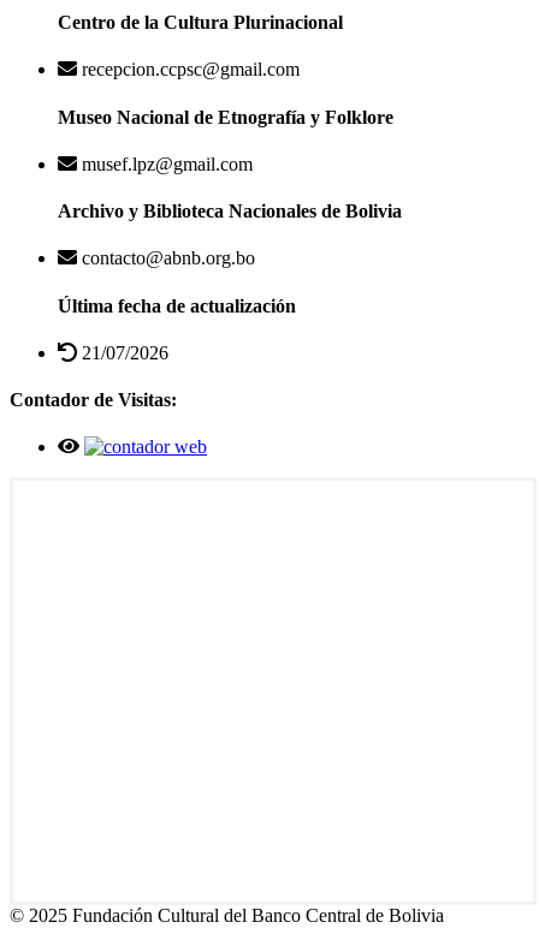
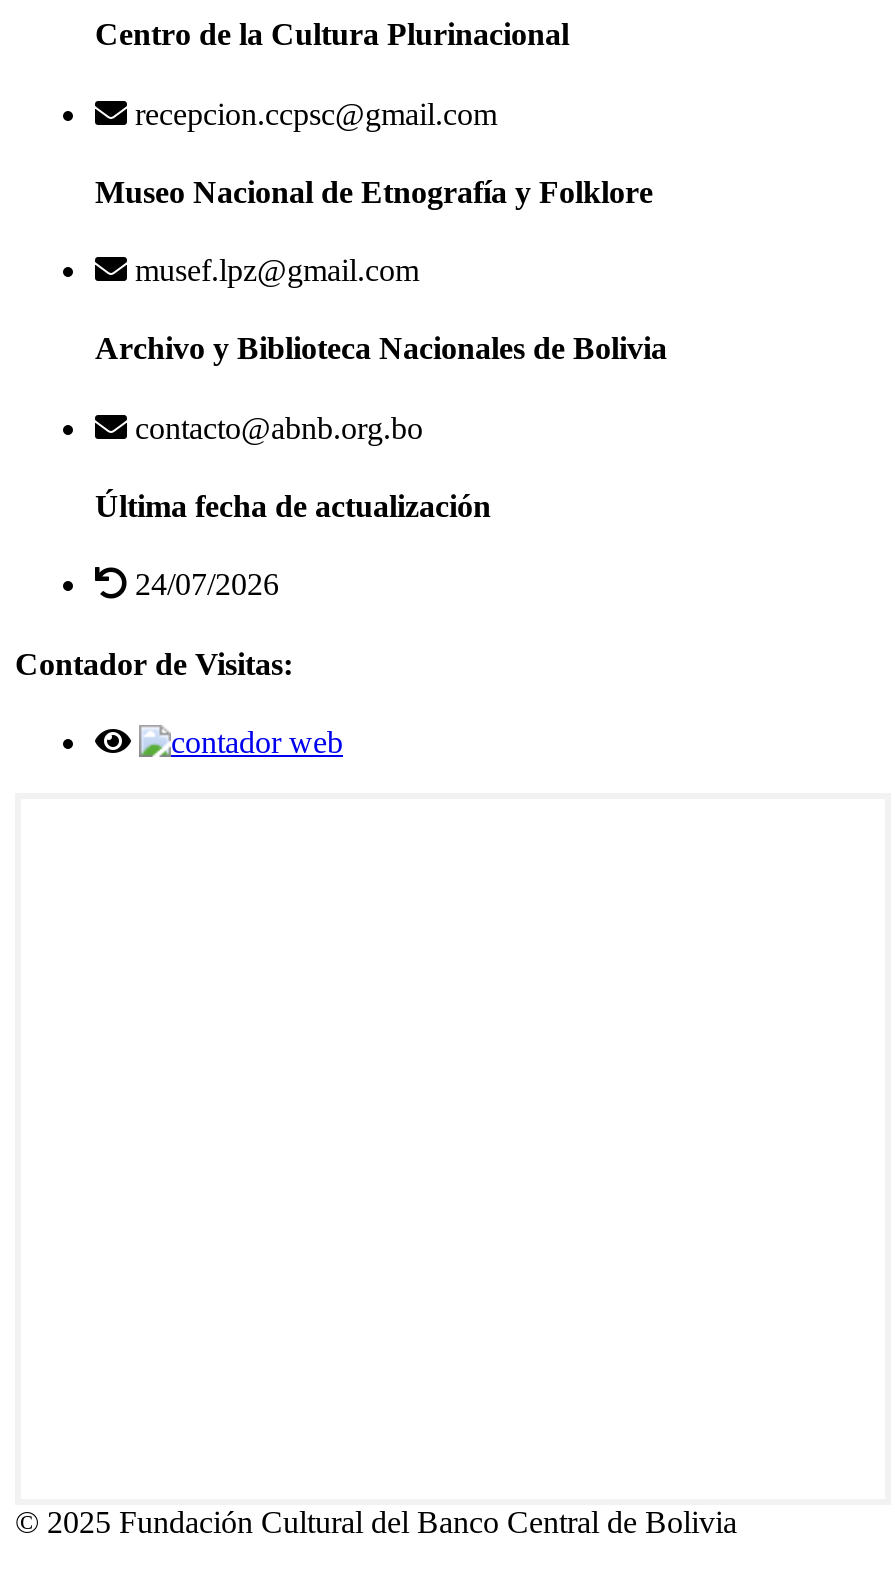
- 21/07/2026
+ 24/07/2026
